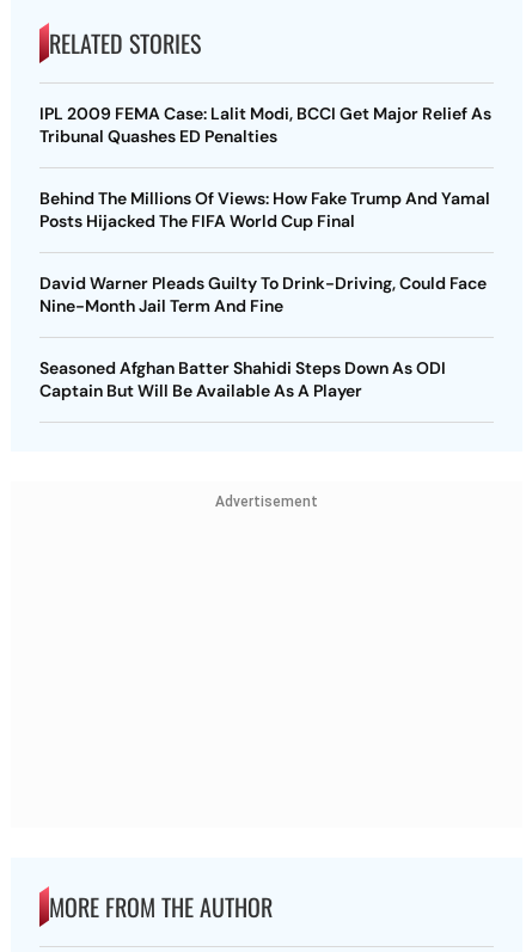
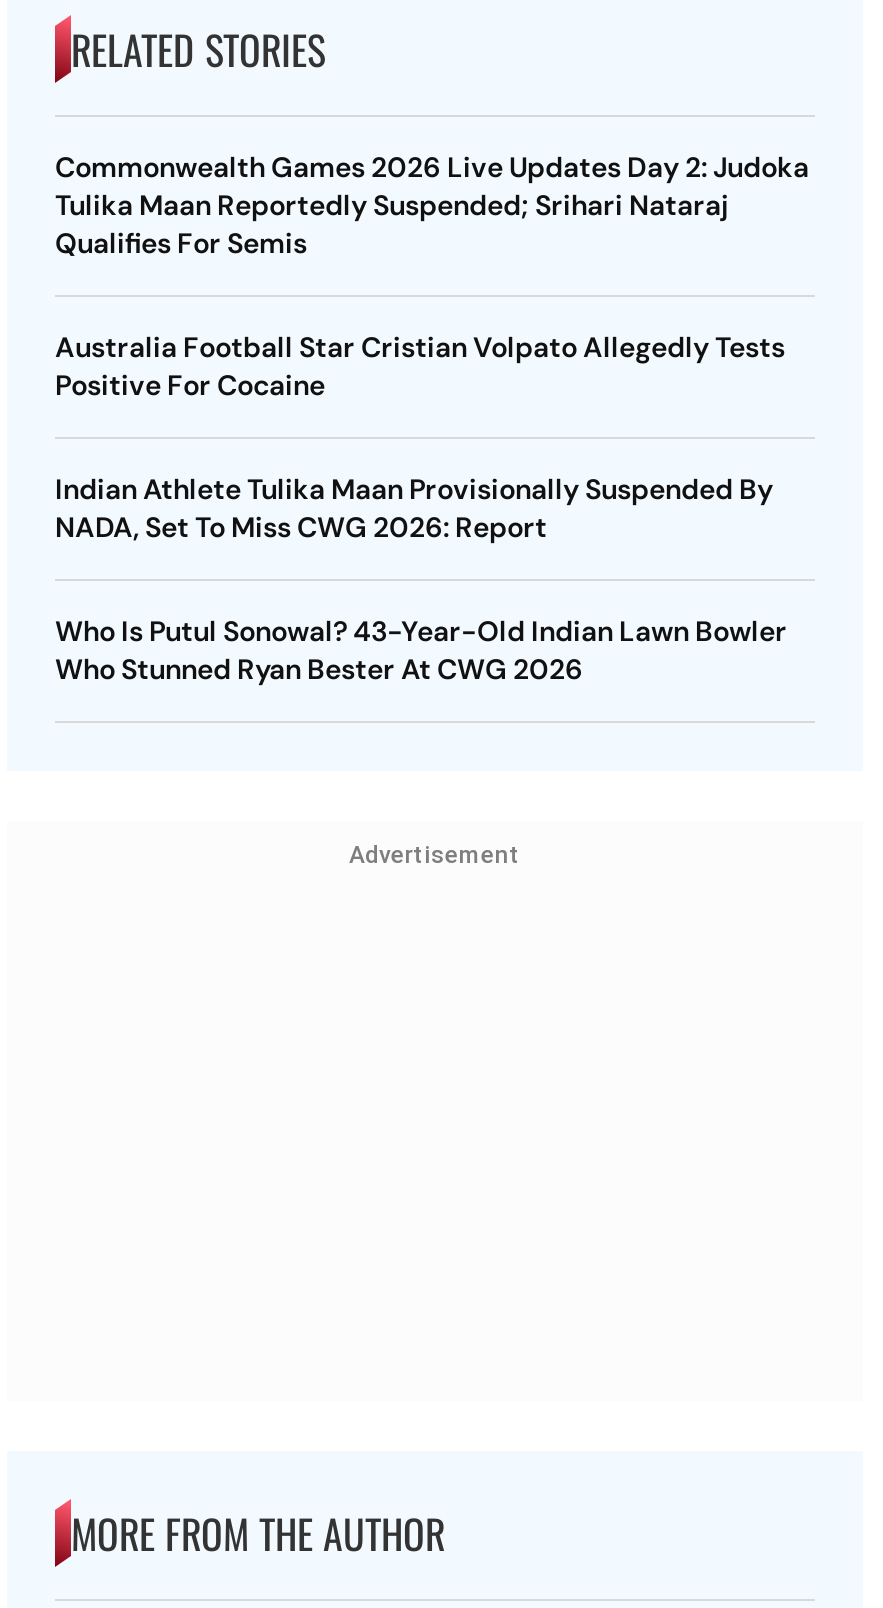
- IPL 2009 FEMA Case: Lalit Modi, BCCI Get Major Relief As
- Tribunal Quashes ED Penalties
+ Commonwealth Games 2026 Live Updates Day 2: Judoka
+ Tulika Maan Reportedly Suspended; Srihari Nataraj
+ Qualifies For Semis

- Behind The Millions Of Views: How Fake Trump And Yamal
- Posts Hijacked The FIFA World Cup Final
+ Australia Football Star Cristian Volpato Allegedly Tests
+ Positive For Cocaine

- David Warner Pleads Guilty To Drink-Driving, Could Face
- Nine-Month Jail Term And Fine
+ Indian Athlete Tulika Maan Provisionally Suspended By
+ NADA, Set To Miss CWG 2026: Report

- Seasoned Afghan Batter Shahidi Steps Down As ODI
- Captain But Will Be Available As A Player
+ Who Is Putul Sonowal? 43-Year-Old Indian Lawn Bowler
+ Who Stunned Ryan Bester At CWG 2026
